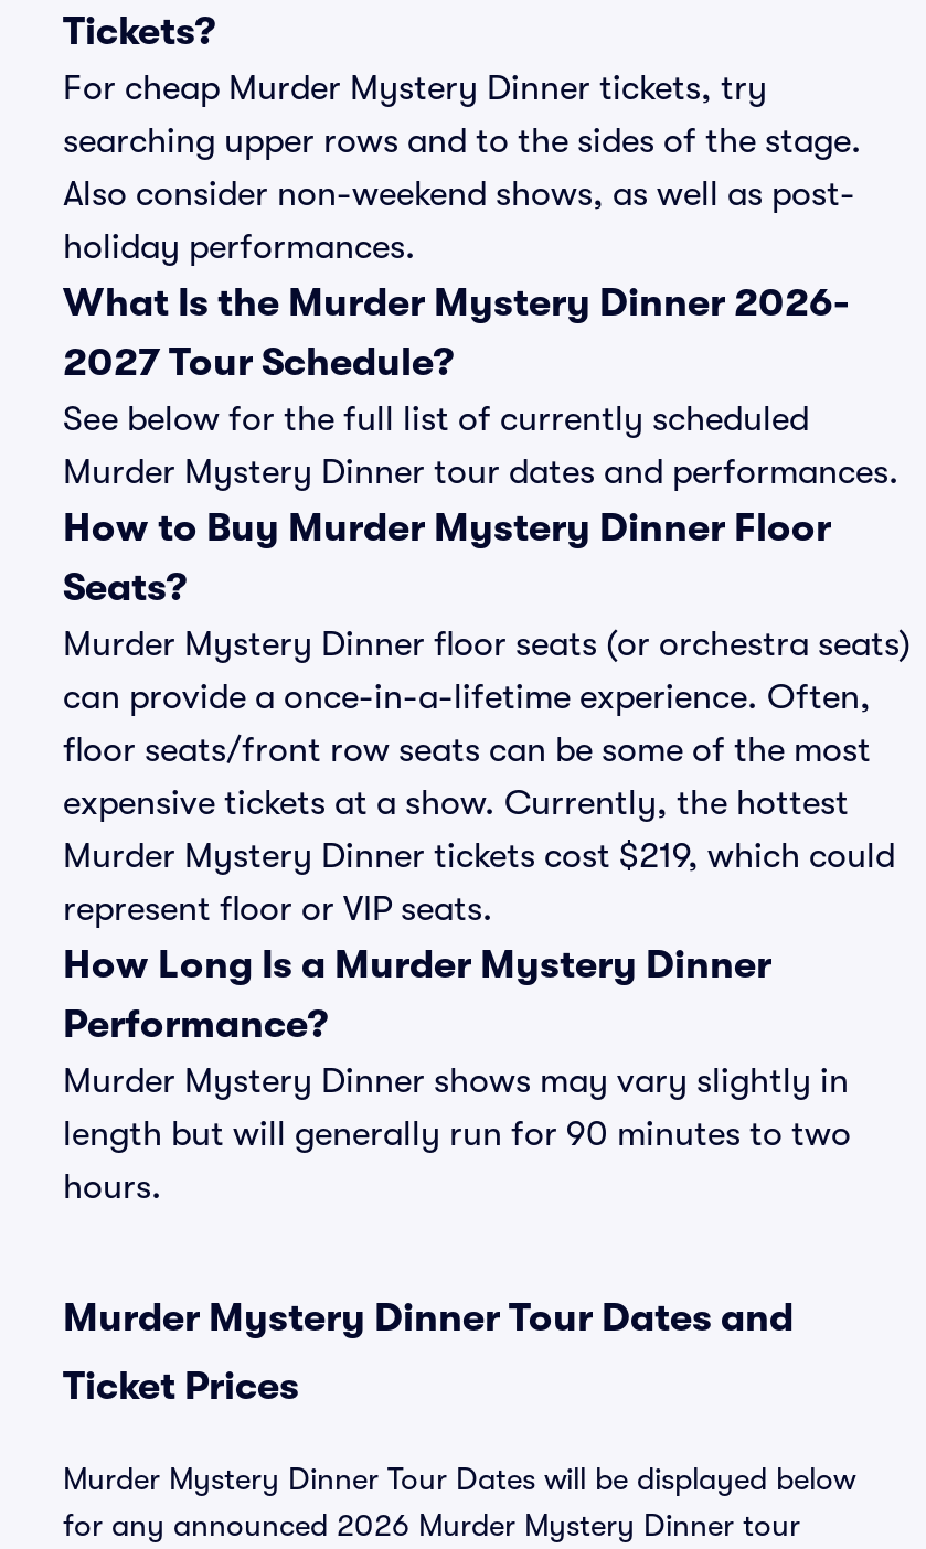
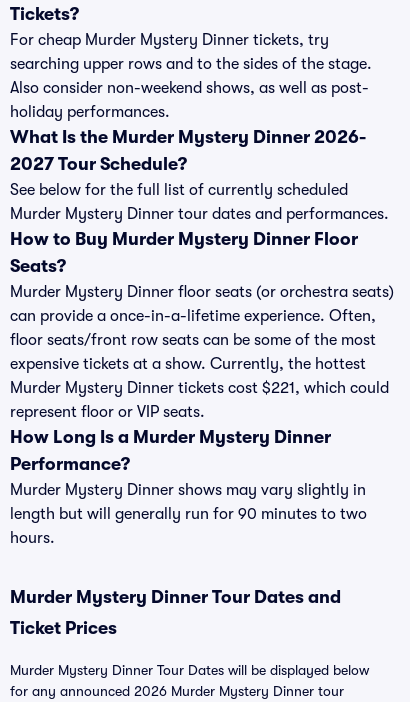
- Murder Mystery Dinner tickets cost $219, which could
+ Murder Mystery Dinner tickets cost $221, which could
